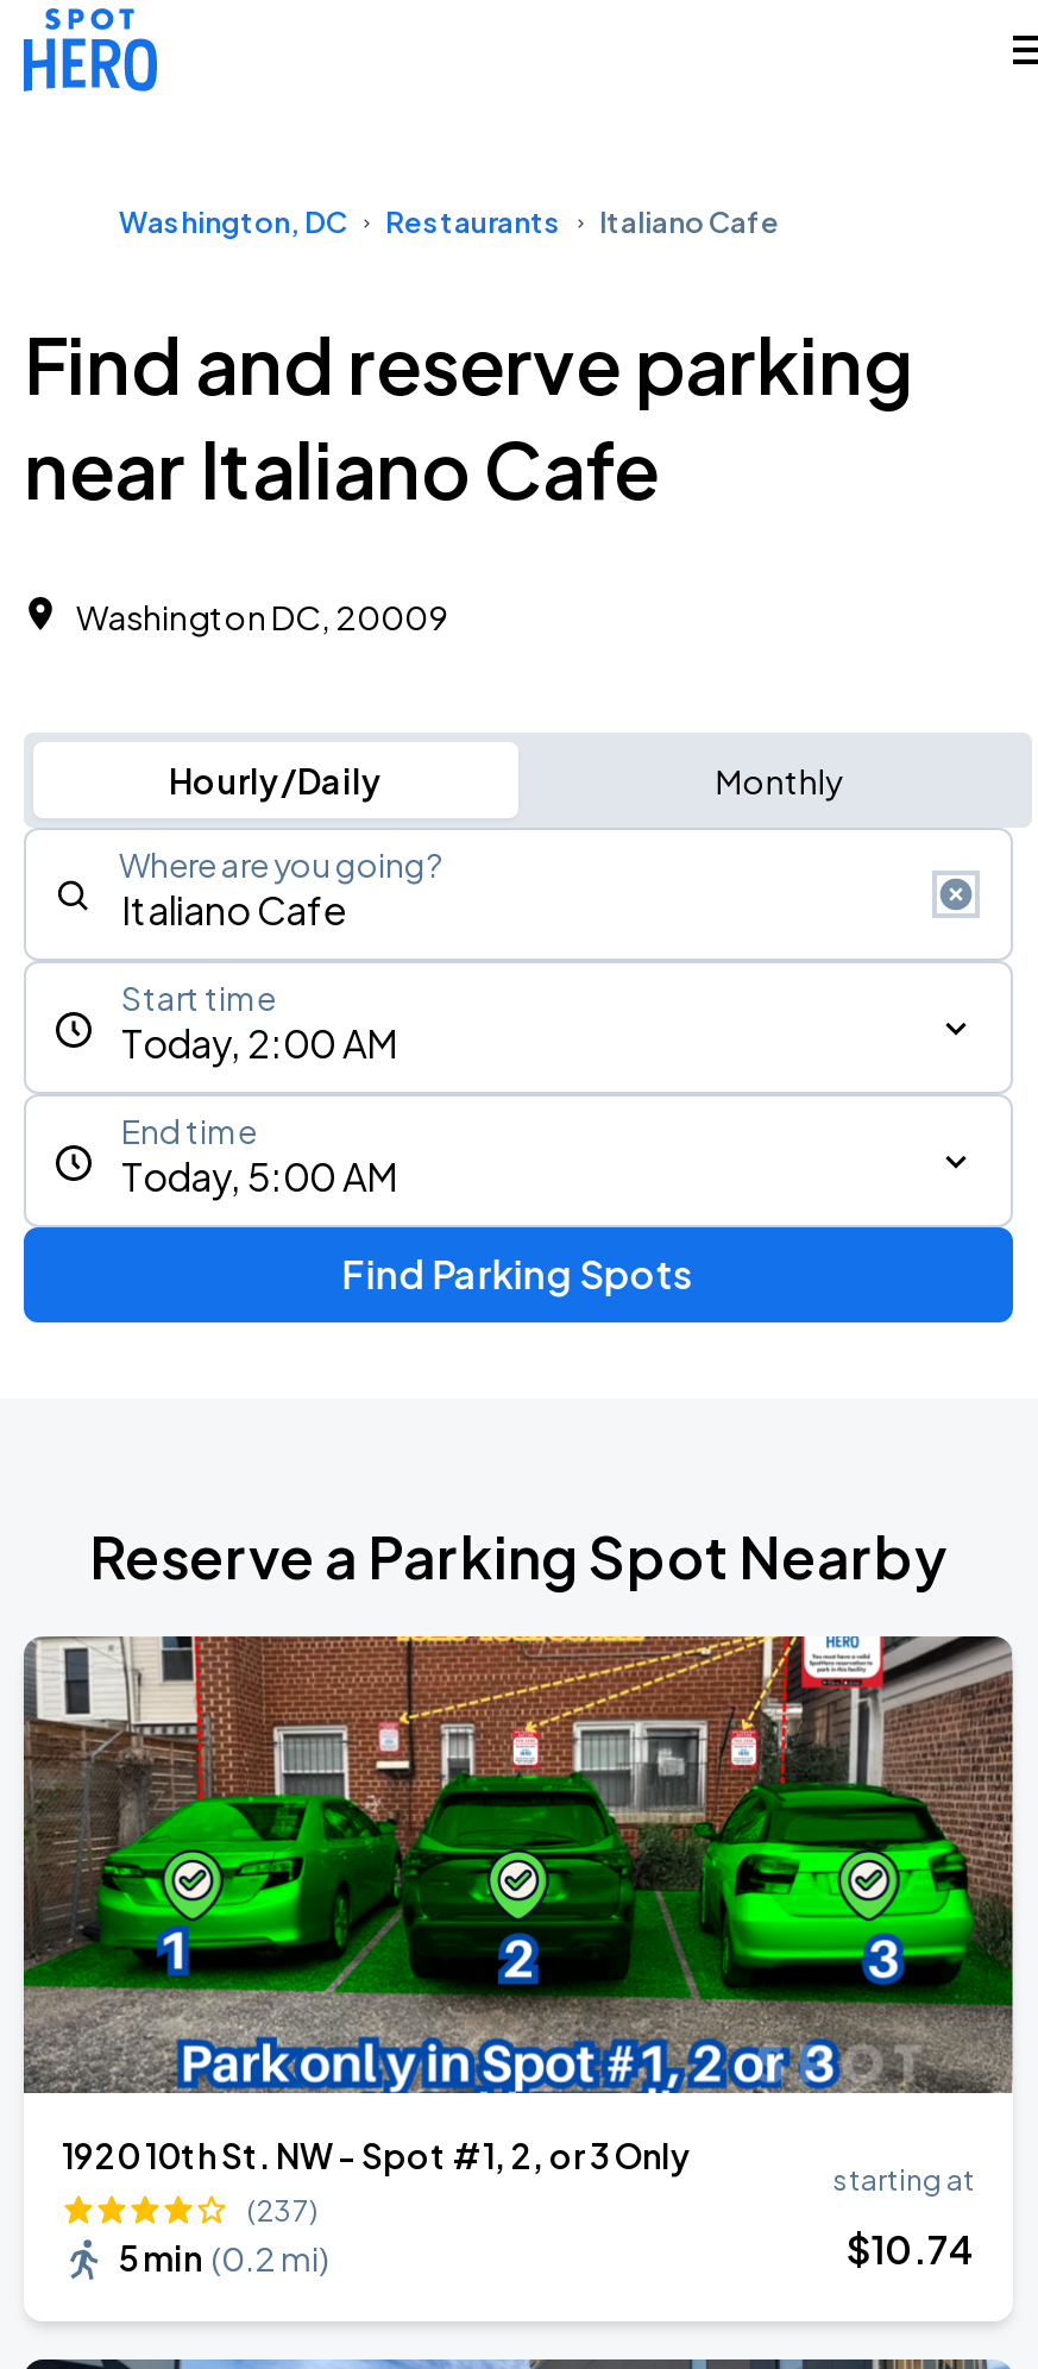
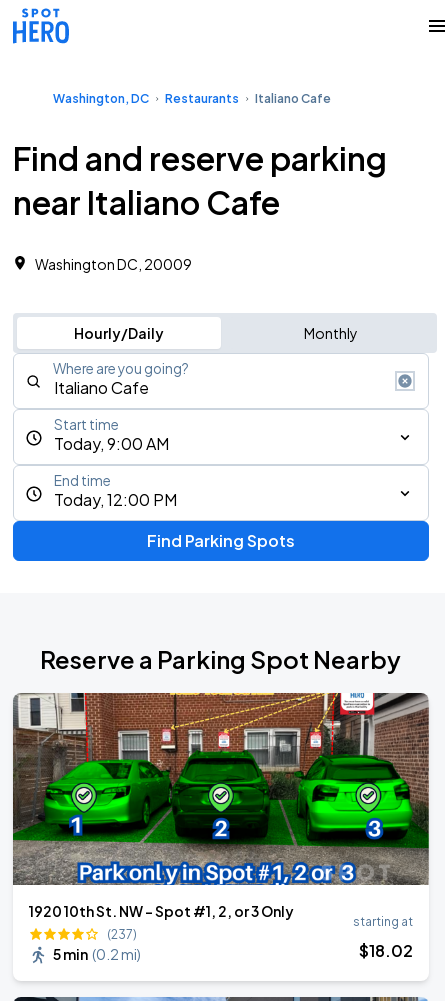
- Today, 2:00 AM
+ Today, 9:00 AM

- Today, 5:00 AM
+ Today, 12:00 PM

- $10.74
+ $18.02
